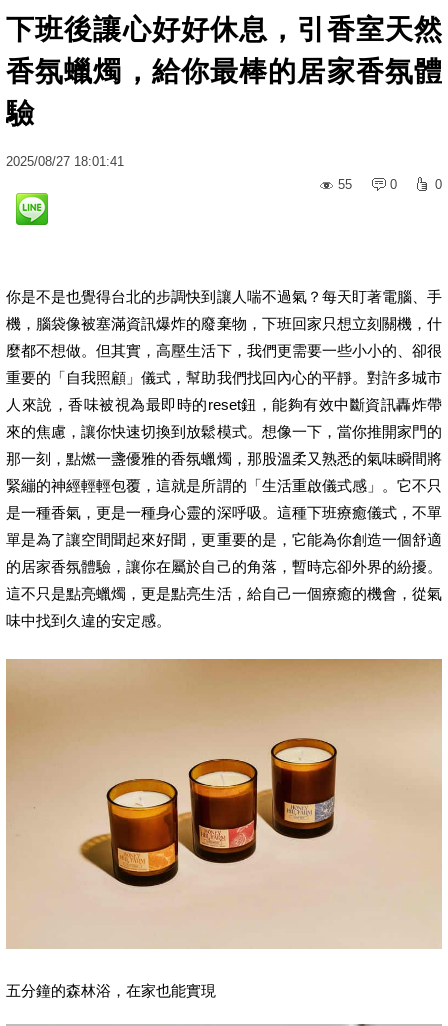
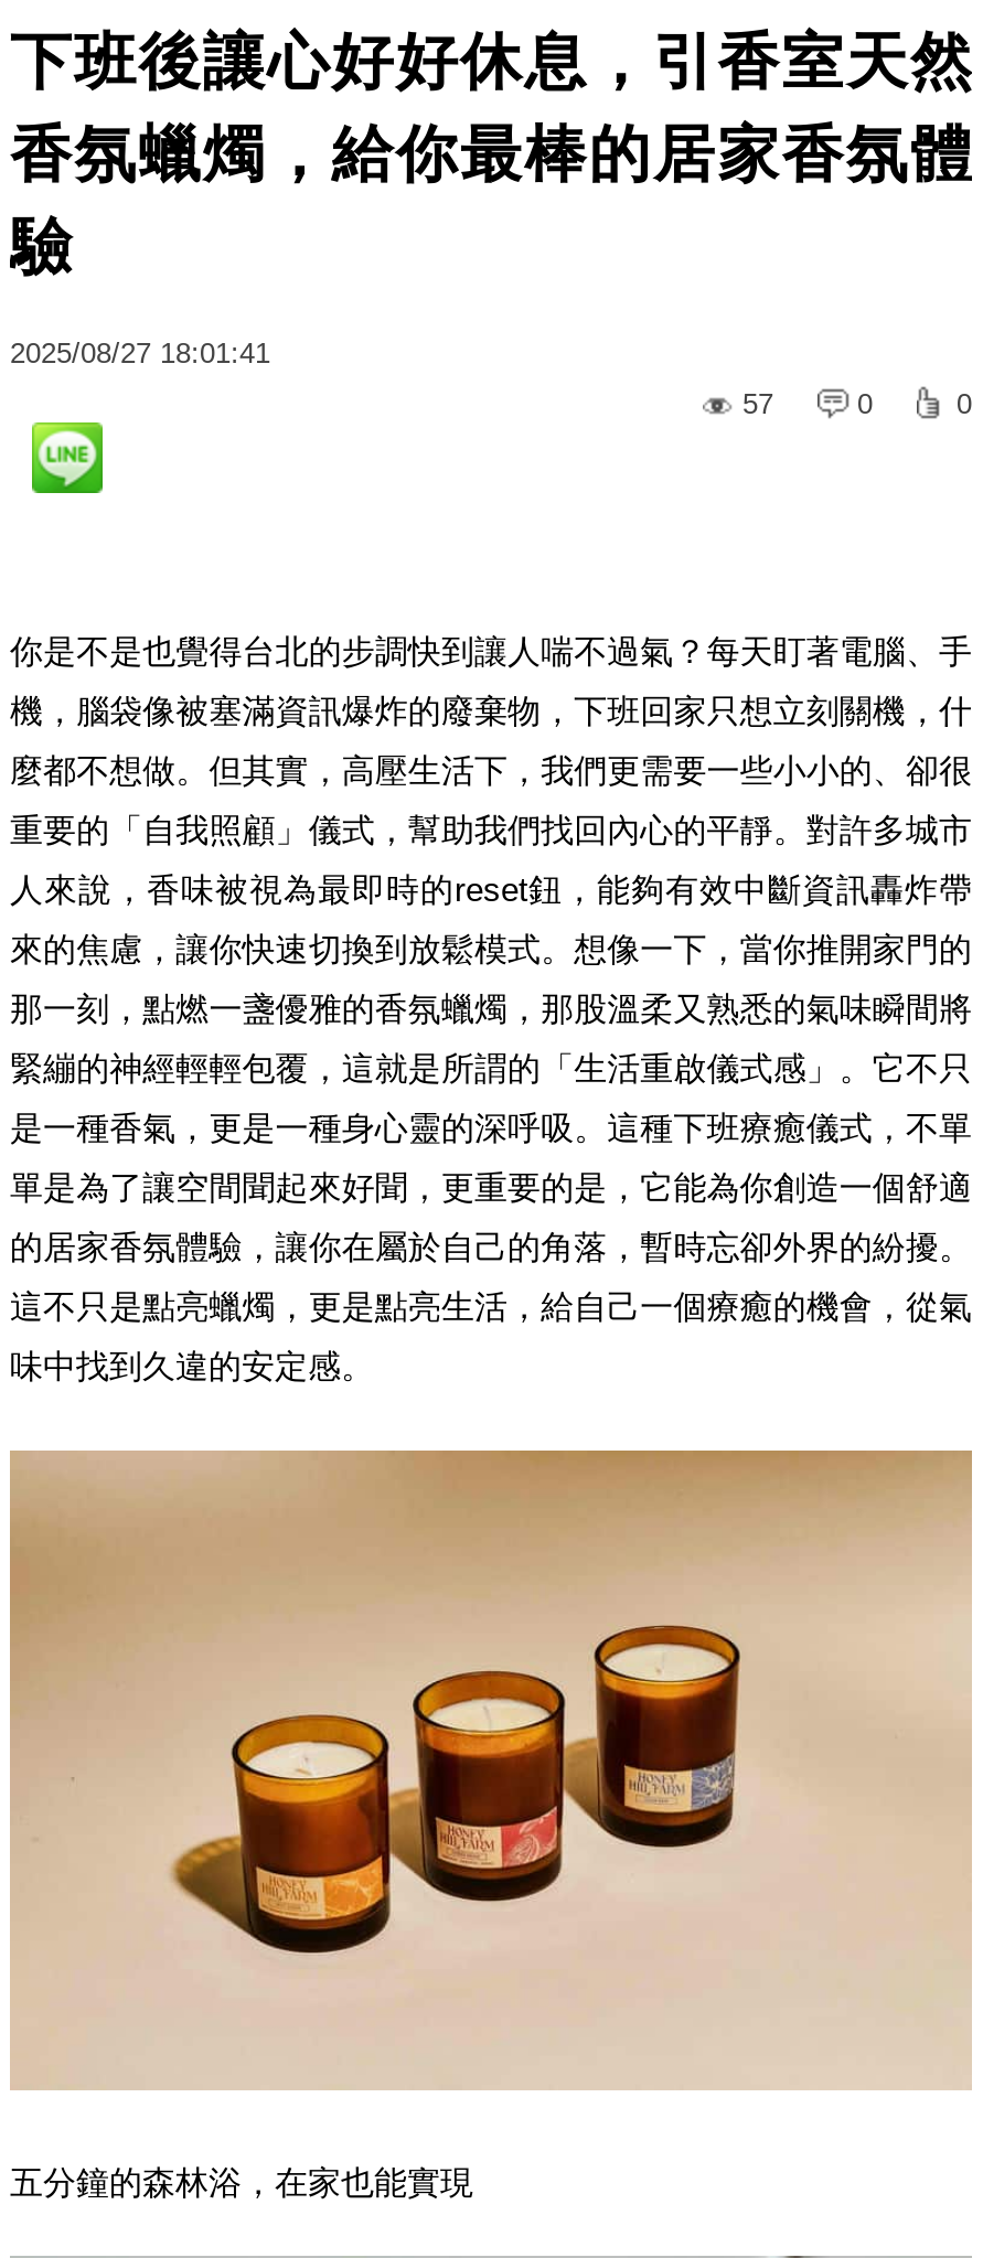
- 55
+ 57
